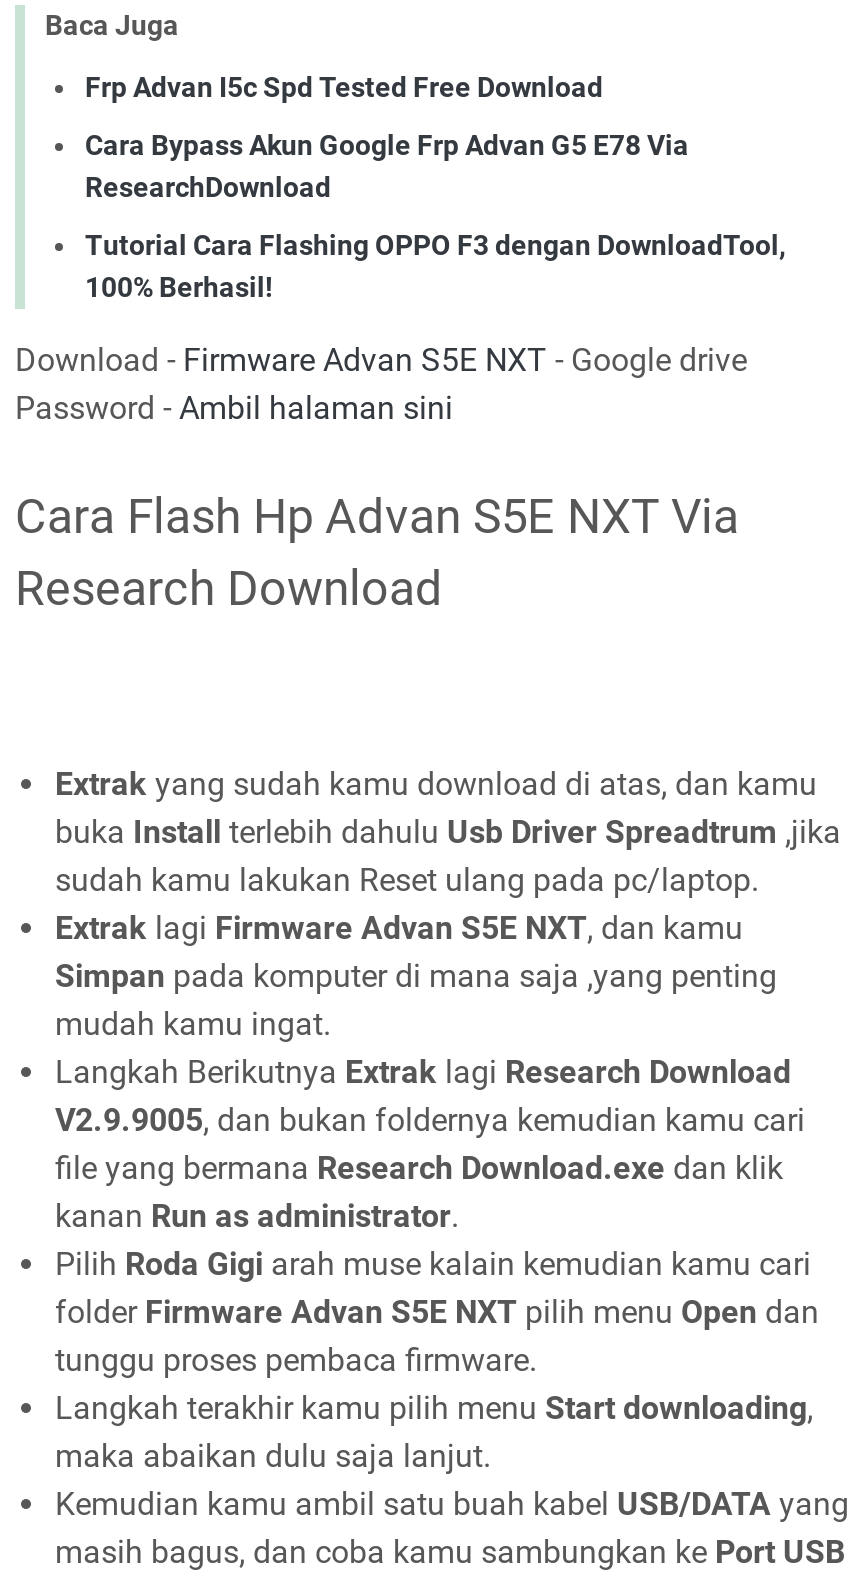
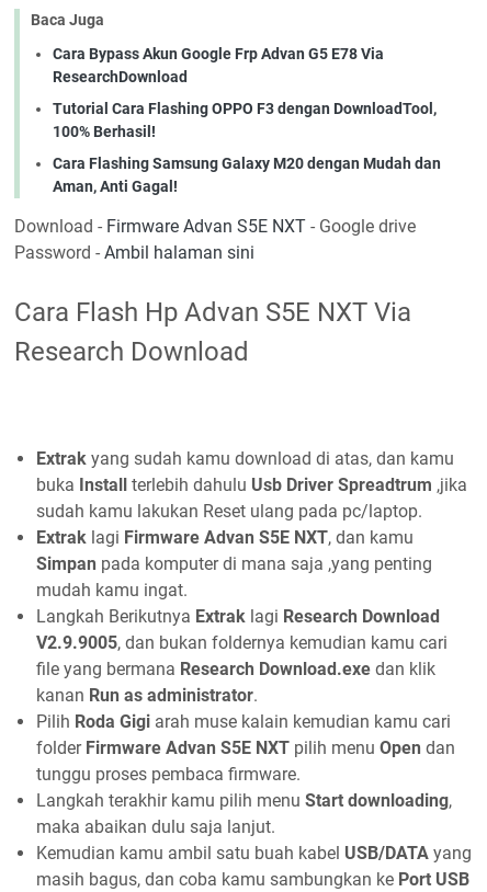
- Frp Advan I5c Spd Tested Free Download

moved up: Cara Bypass Akun Google Frp Advan G5 E78 Via | ResearchDownload | Tutorial Cara Flashing OPPO F3 dengan DownloadTool, | 100% Berhasil!

+ Cara Flashing Samsung Galaxy M20 dengan Mudah dan
+ Aman, Anti Gagal!
